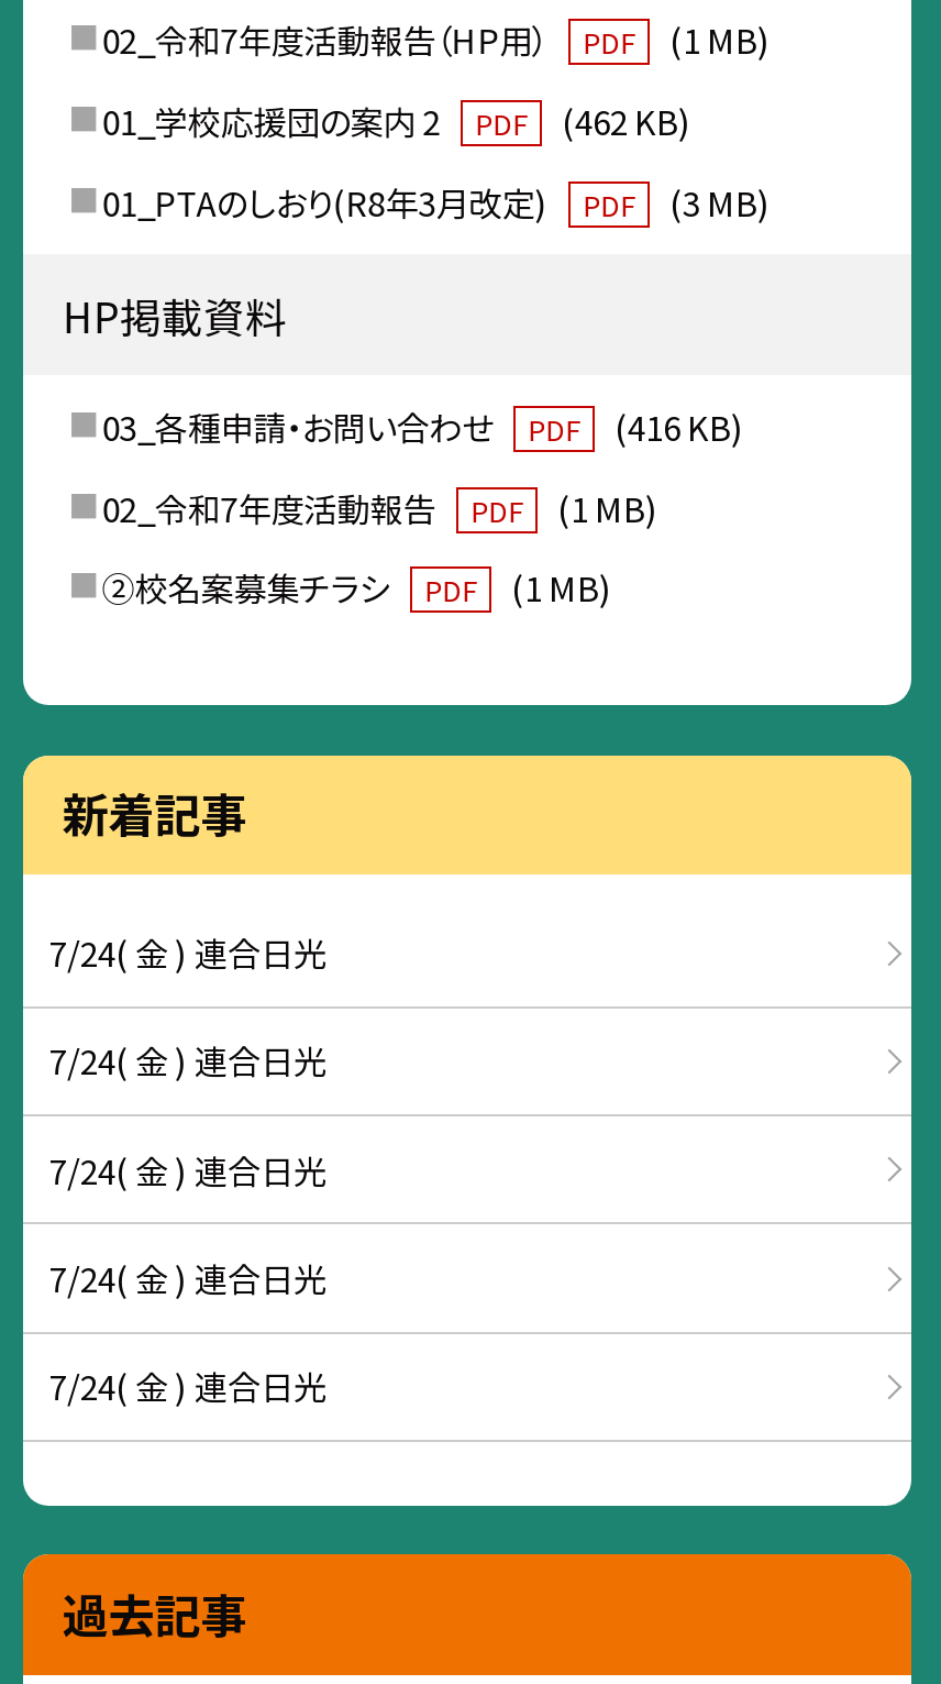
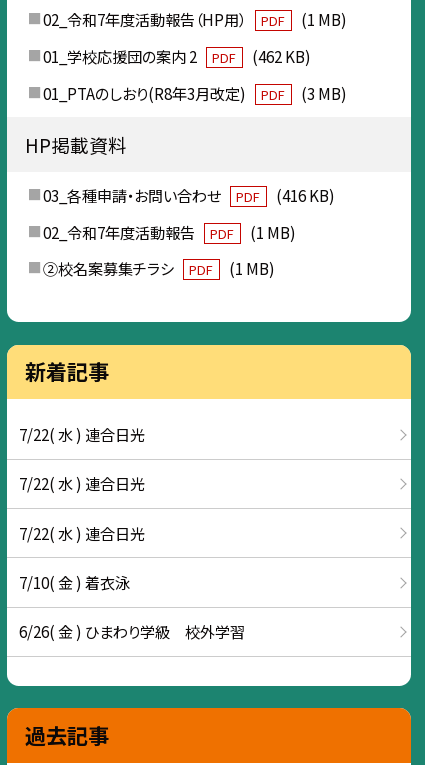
- 7/24( 金 ) 連合日光
+ 7/22( 水 ) 連合日光

- 7/24( 金 ) 連合日光
+ 7/22( 水 ) 連合日光

- 7/24( 金 ) 連合日光
+ 7/22( 水 ) 連合日光

- 7/24( 金 ) 連合日光
+ 7/10( 金 ) 着衣泳

- 7/24( 金 ) 連合日光
+ 6/26( 金 ) ひまわり学級 校外学習
